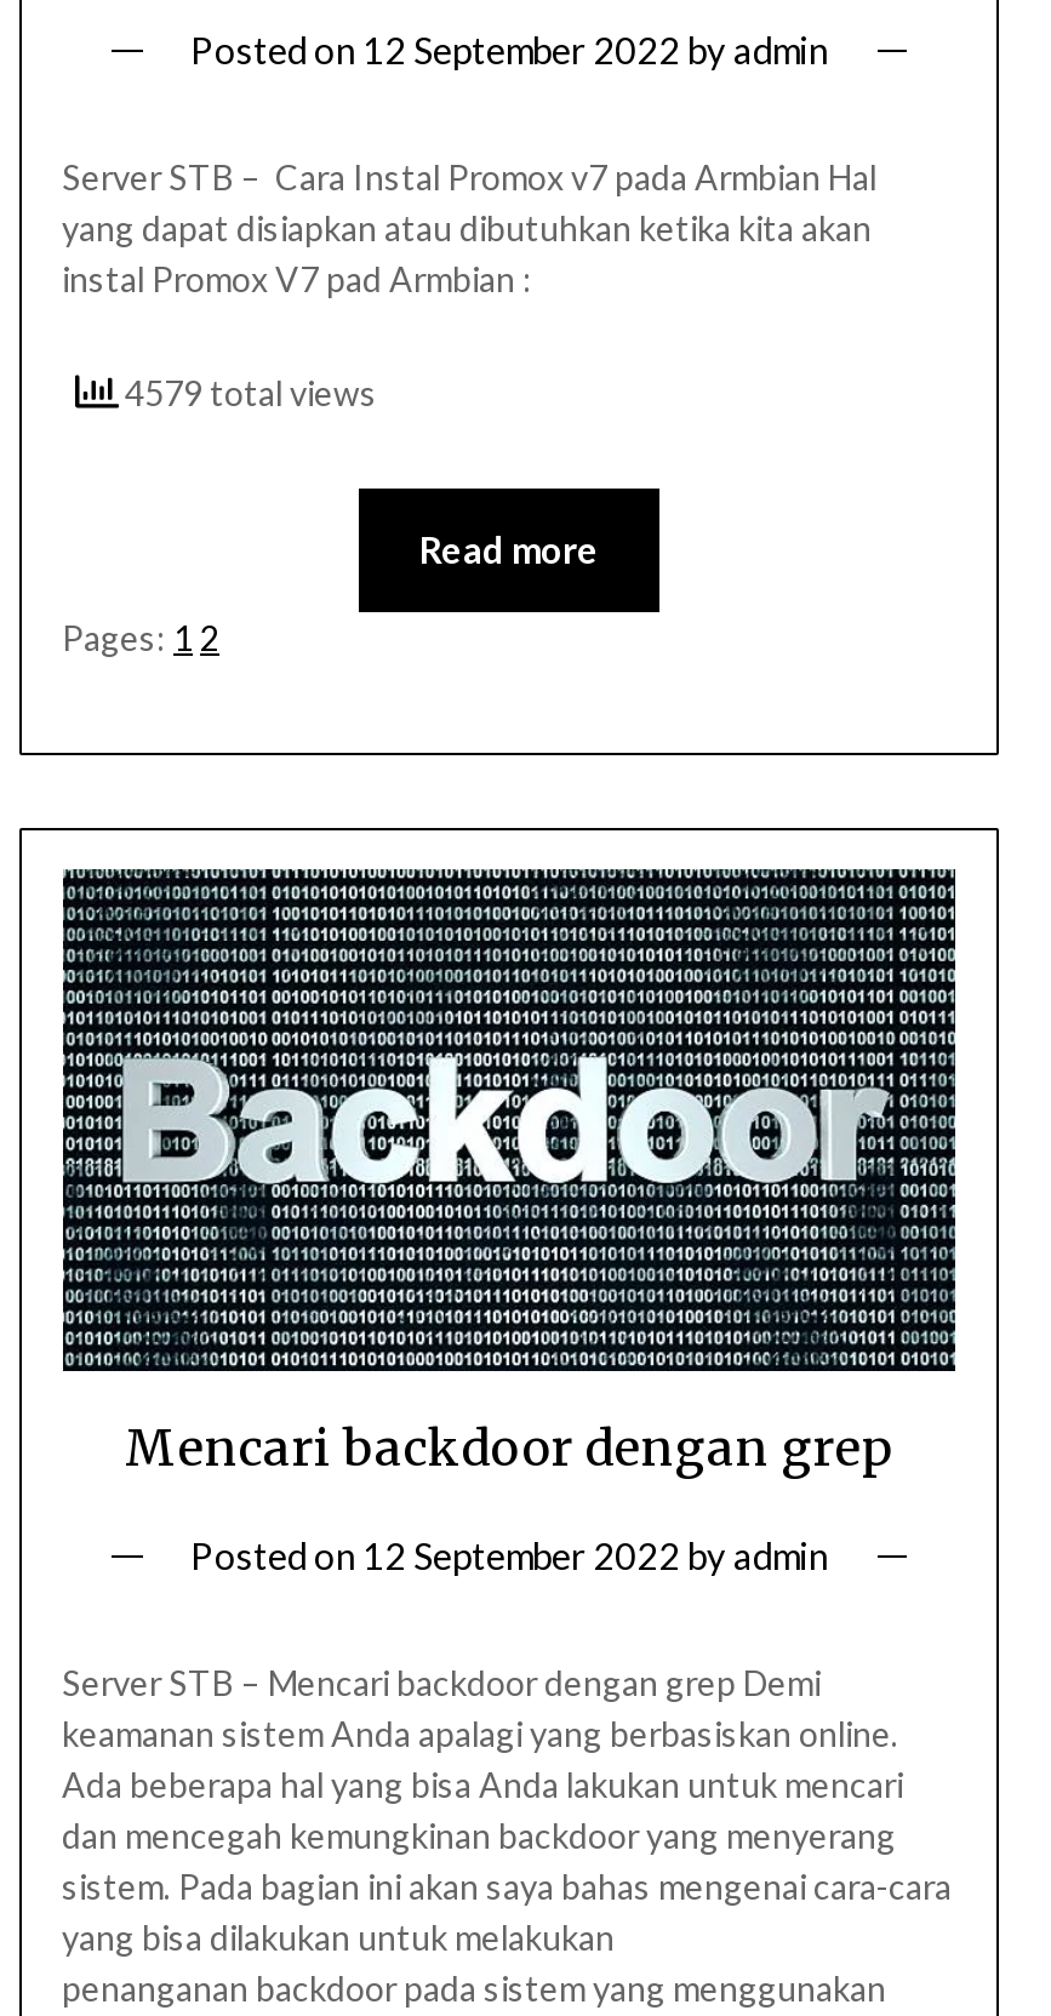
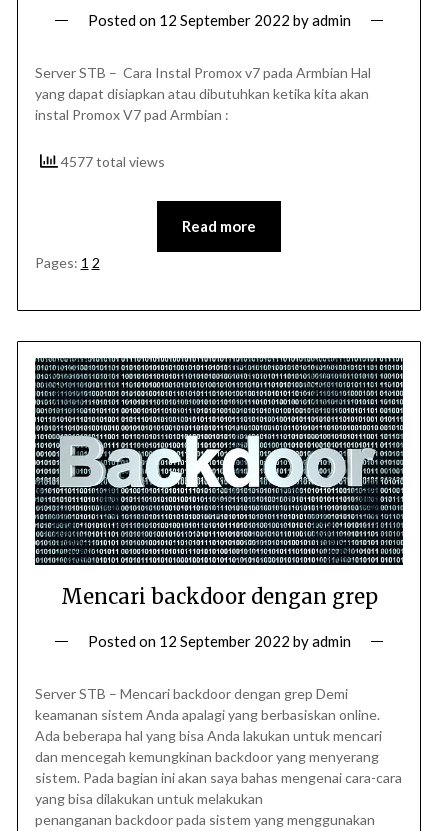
- 4579 total views
+ 4577 total views
